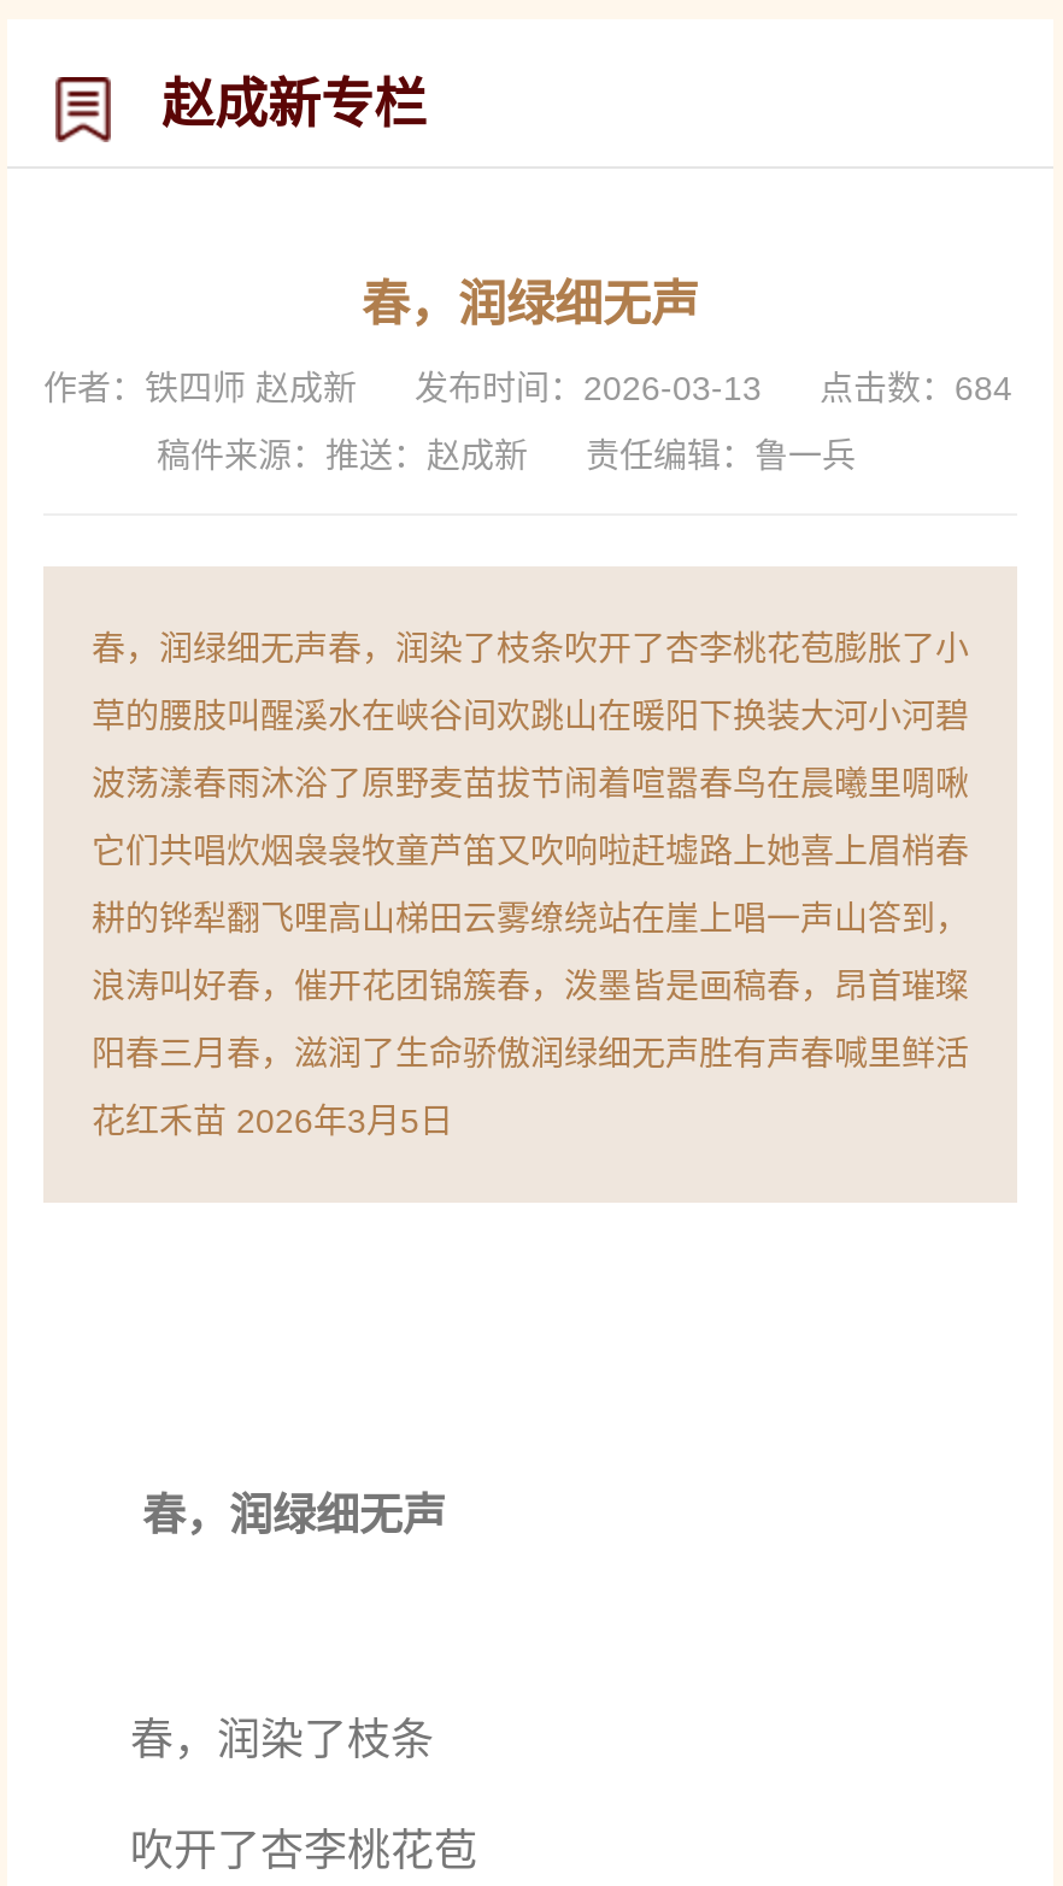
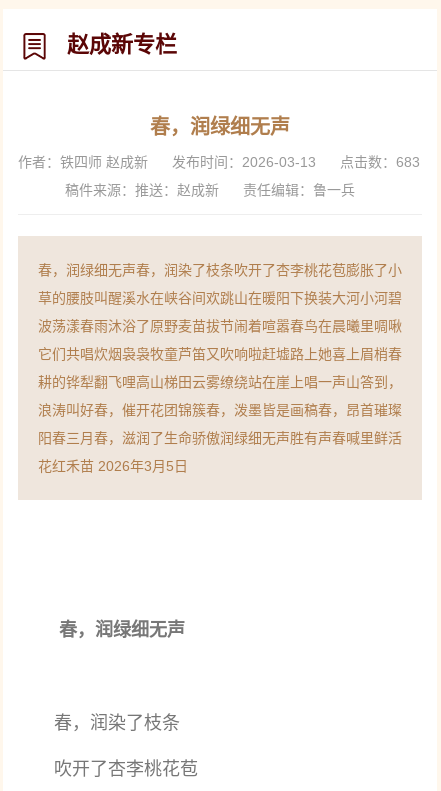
- 作者：铁四师 赵成新 发布时间：2026-03-13 点击数：684
+ 作者：铁四师 赵成新 发布时间：2026-03-13 点击数：683
